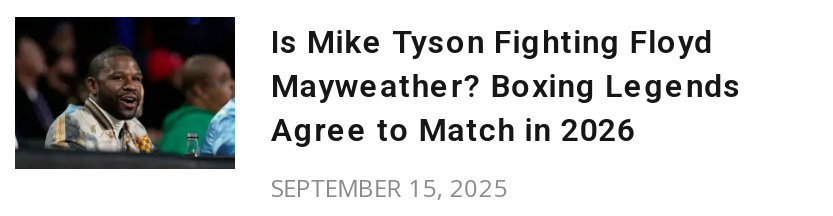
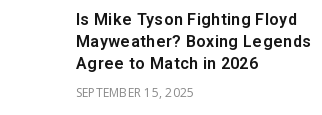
- [image]
